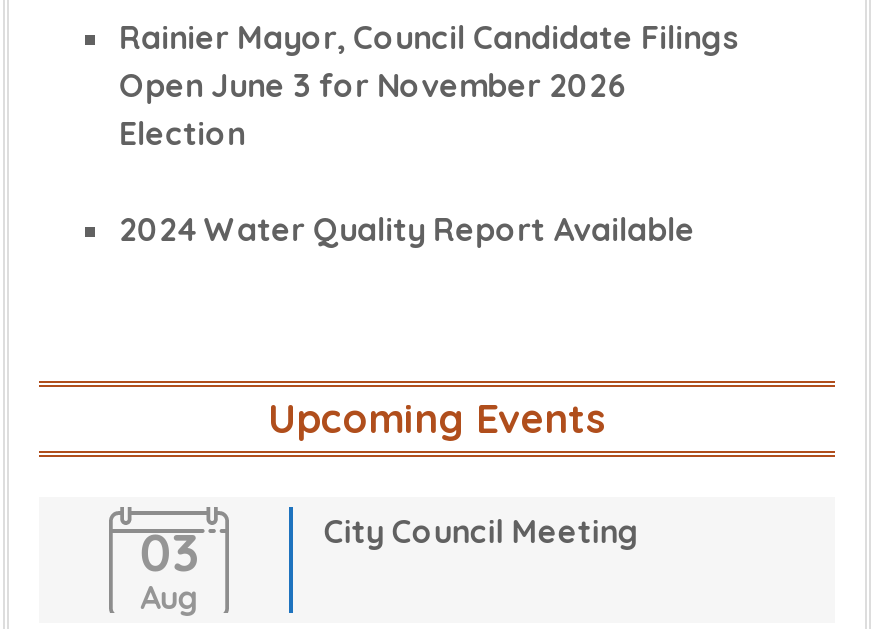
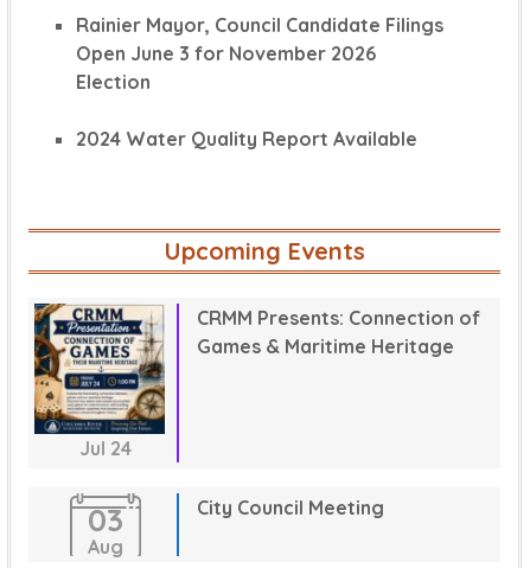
+ [image]
+ Jul 24

+ CRMM Presents: Connection of
+ Games & Maritime Heritage
